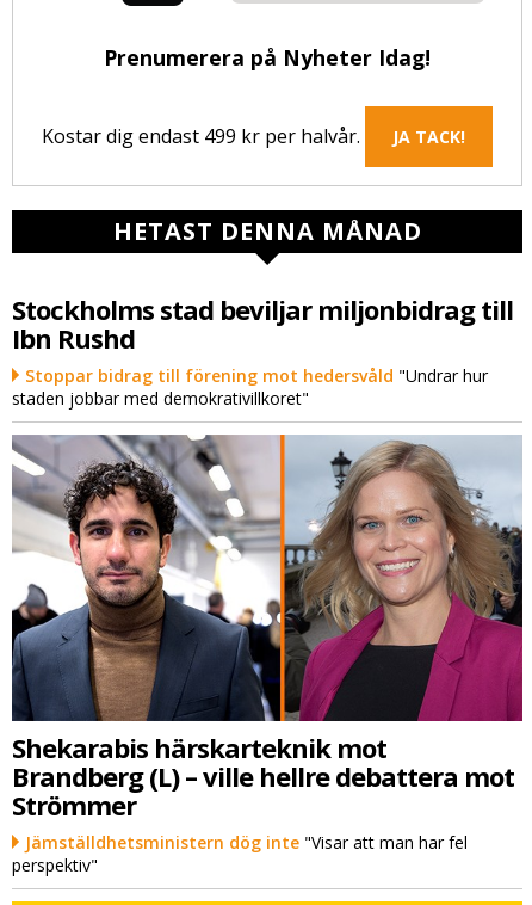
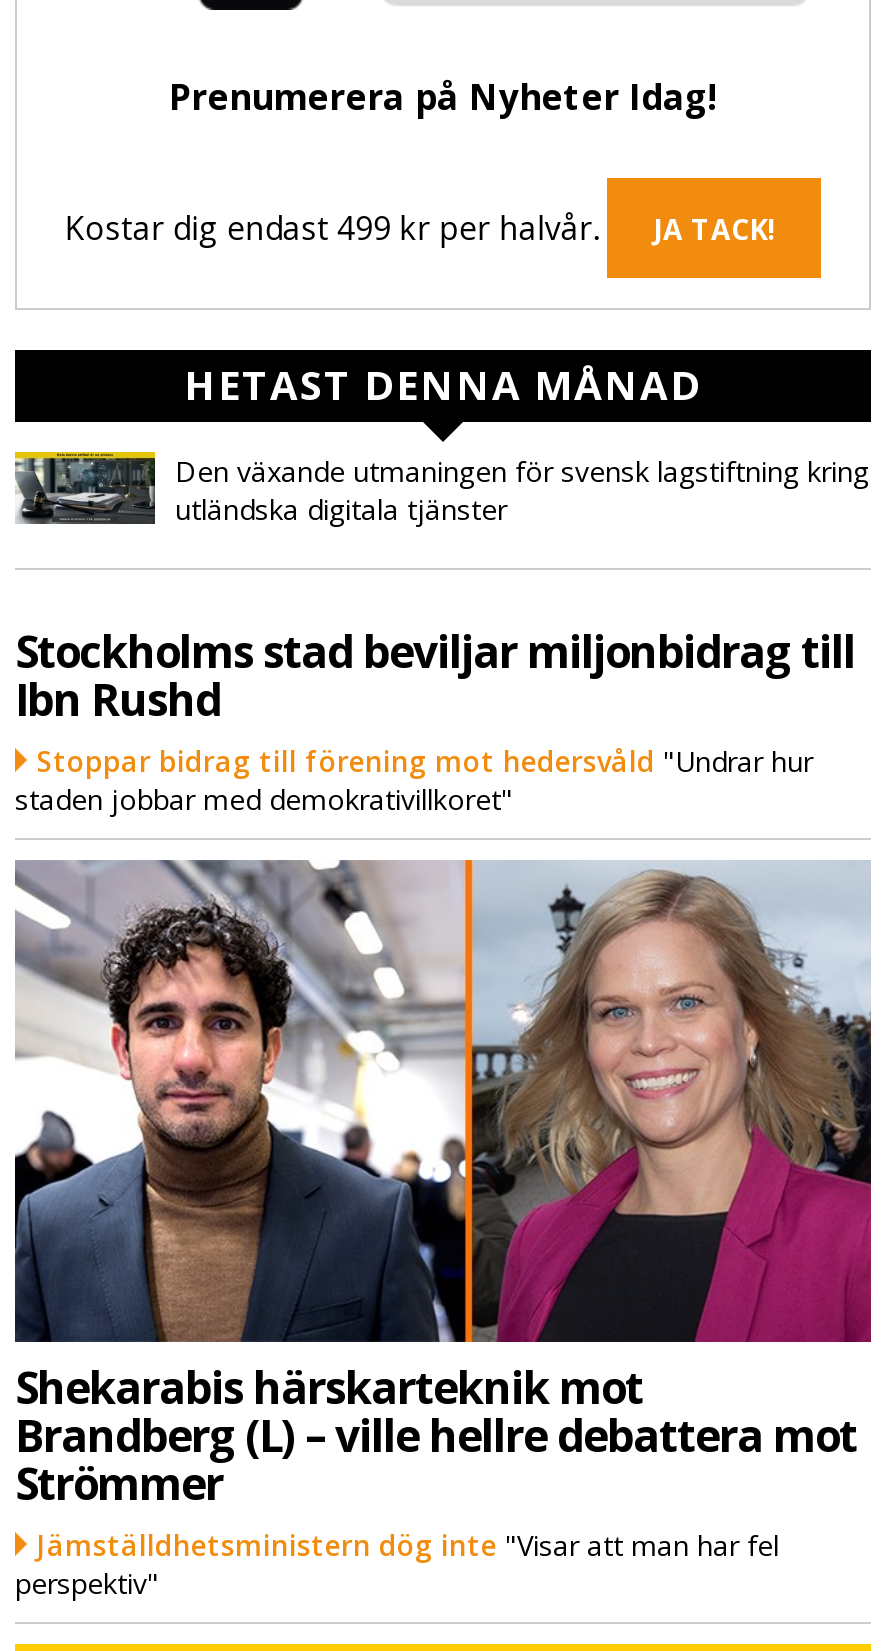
+ [image]
+ Den växande utmaningen för svensk lagstiftning kring
+ utländska digitala tjänster
